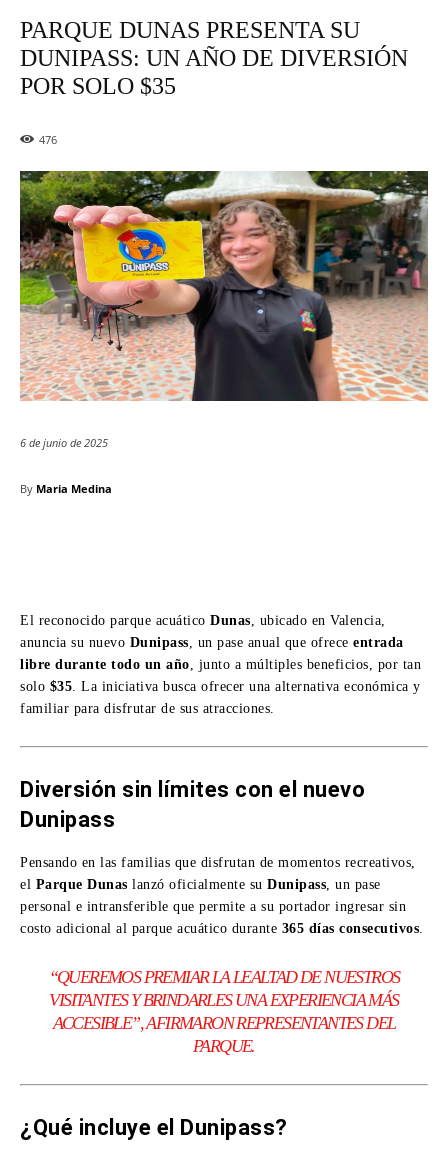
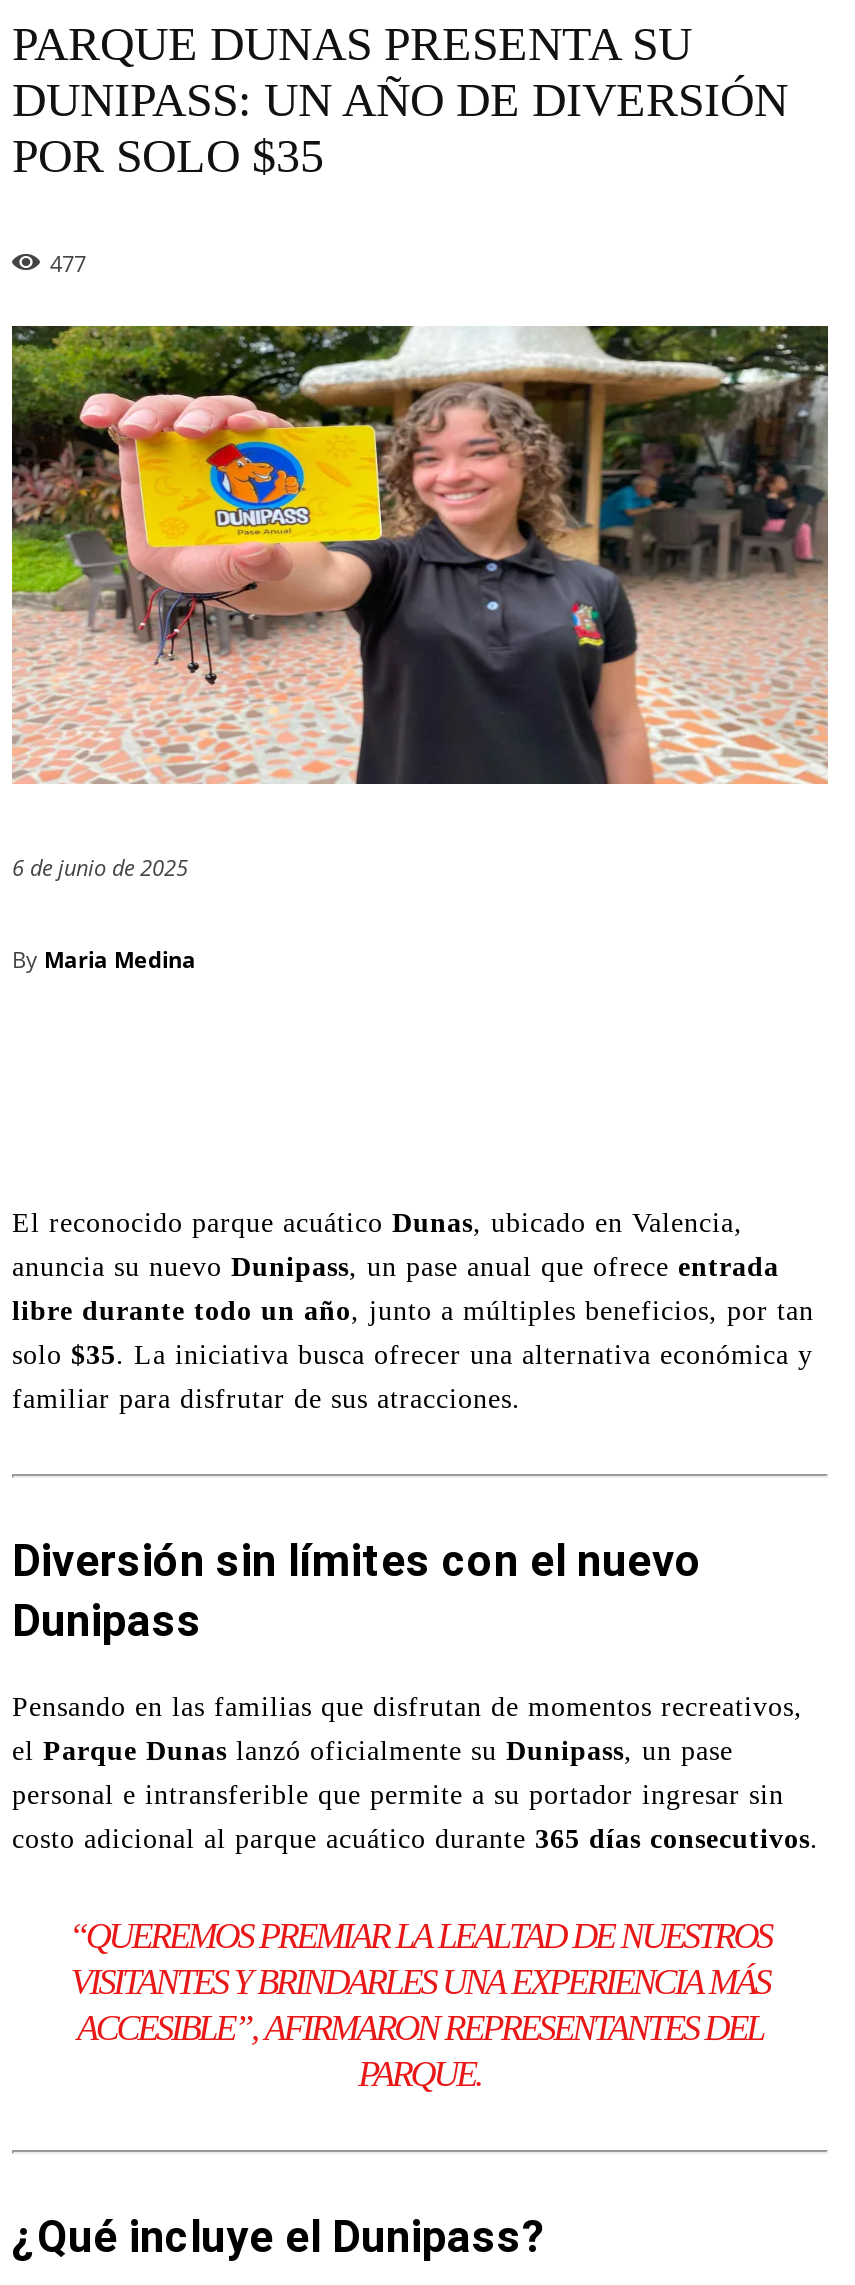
- 476
+ 477
